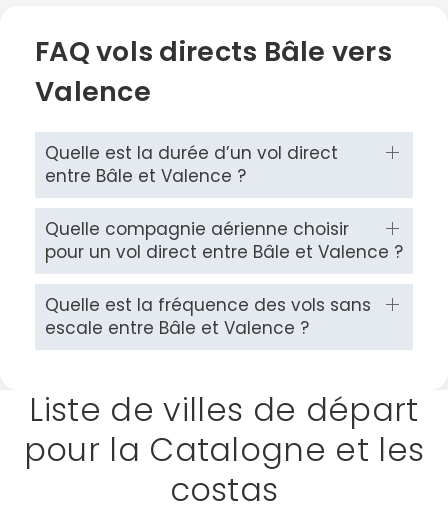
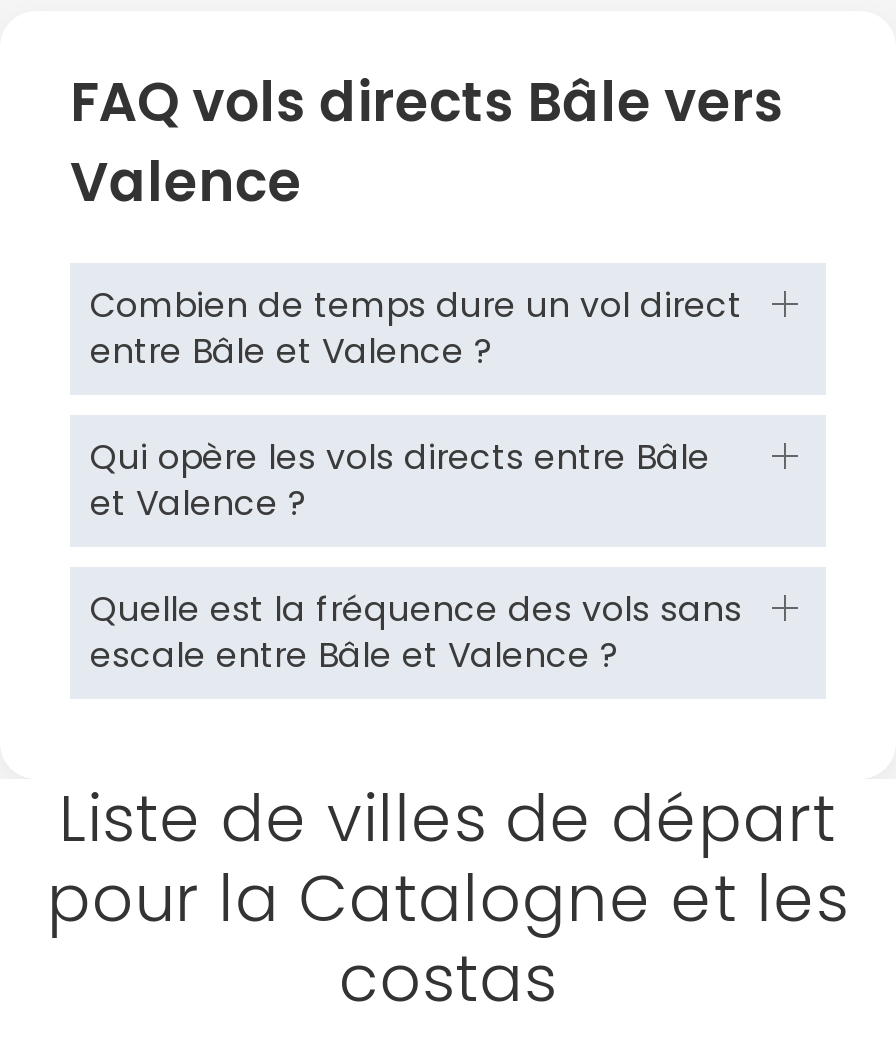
- Quelle est la durée d’un vol direct
+ Combien de temps dure un vol direct

- Quelle compagnie aérienne choisir
- pour un vol direct entre Bâle et Valence ?
+ Qui opère les vols directs entre Bâle
+ et Valence ?
